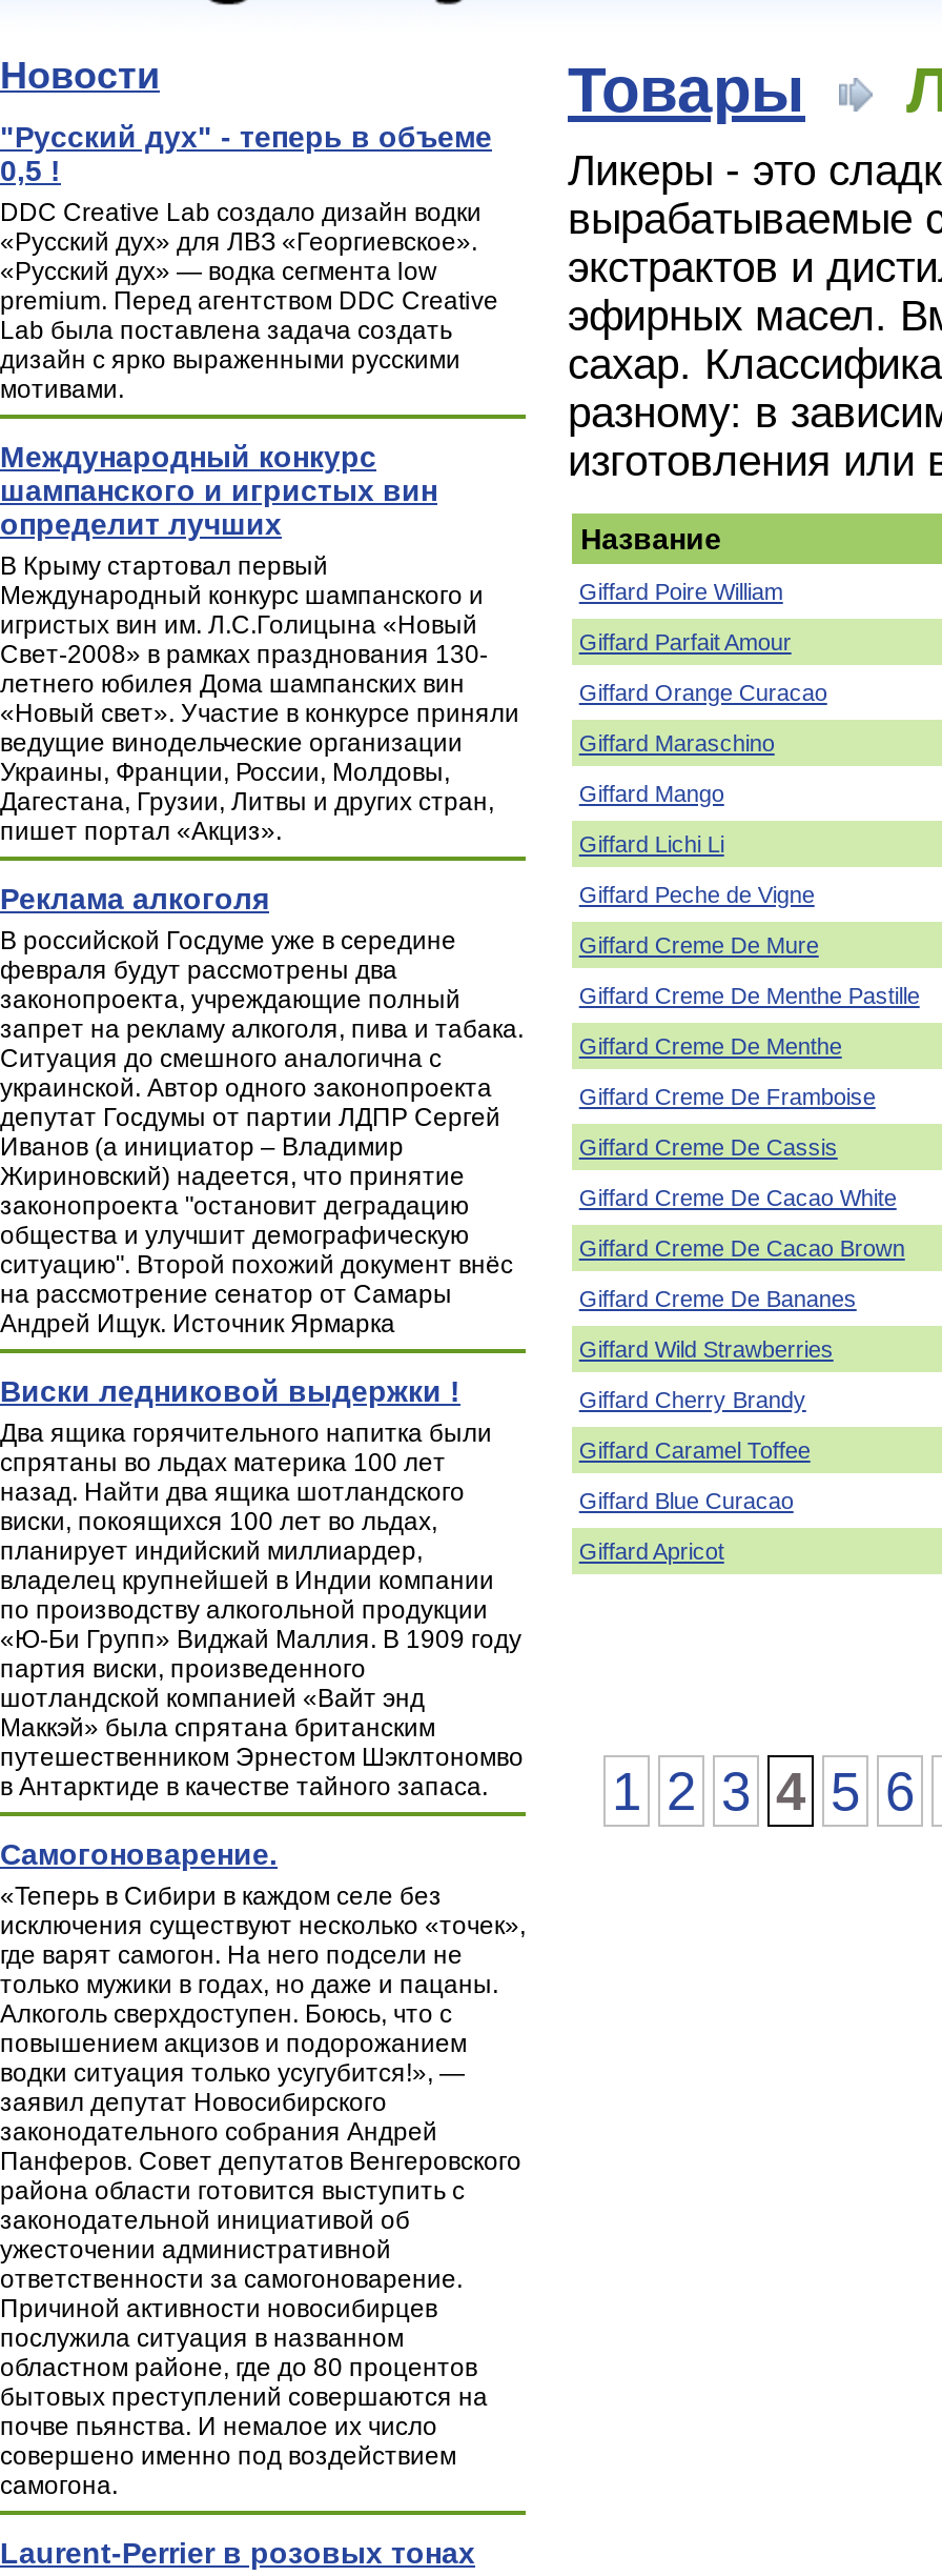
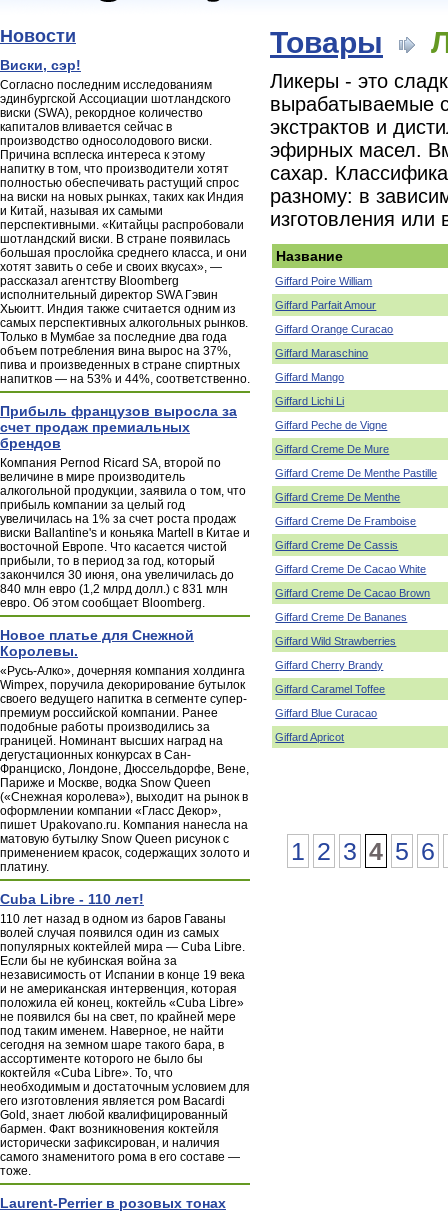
- "Русский дух" - теперь в объеме
- 0,5 !
- DDC Creative Lab создало дизайн водки
- «Русский дух» для ЛВЗ «Георгиевское».
- «Русский дух» — водка сегмента low
- premium. Перед агентством DDC Creative
- Lab была поставлена задача создать
- дизайн с ярко выраженными русскими
- мотивами.
- Международный конкурс
- шампанского и игристых вин
- определит лучших
- В Крыму стартовал первый
- Международный конкурс шампанского и
- игристых вин им. Л.С.Голицына «Новый
- Свет-2008» в рамках празднования 130-
- летнего юбилея Дома шампанских вин
- «Новый свет». Участие в конкурсе приняли
- ведущие винодельческие организации
- Украины, Франции, России, Молдовы,
- Дагестана, Грузии, Литвы и других стран,
- пишет портал «Акциз».
- Реклама алкоголя
- В российской Госдуме уже в середине
- февраля будут рассмотрены два
- законопроекта, учреждающие полный
- запрет на рекламу алкоголя, пива и табака.
- Ситуация до смешного аналогична с
- украинской. Автор одного законопроекта
- депутат Госдумы от партии ЛДПР Сергей
- Иванов (а инициатор – Владимир
- Жириновский) надеется, что принятие
- законопроекта "остановит деградацию
- общества и улучшит демографическую
- ситуацию". Второй похожий документ внёс
- на рассмотрение сенатор от Самары
- Андрей Ищук. Источник Ярмарка
- Виски ледниковой выдержки !
- Два ящика горячительного напитка были
- спрятаны во льдах материка 100 лет
- назад. Найти два ящика шотландского
- виски, покоящихся 100 лет во льдах,
- планирует индийский миллиардер,
- владелец крупнейшей в Индии компании
- по производству алкогольной продукции
- «Ю-Би Групп» Виджай Маллия. В 1909 году
- партия виски, произведенного
- шотландской компанией «Вайт энд
- Маккэй» была спрятана британским
- путешественником Эрнестом Шэклтономво
- в Антарктиде в качестве тайного запаса.
- Самогоноварение.
- «Теперь в Сибири в каждом селе без
- исключения существуют несколько «точек»,
- где варят самогон. На него подсели не
- только мужики в годах, но даже и пацаны.
- Алкоголь сверхдоступен. Боюсь, что с
- повышением акцизов и подорожанием
- водки ситуация только усугубится!», —
- заявил депутат Новосибирского
- законодательного собрания Андрей
- Панферов. Совет депутатов Венгеровского
- района области готовится выступить с
- законодательной инициативой об
- ужесточении административной
- ответственности за самогоноварение.
- Причиной активности новосибирцев
- послужила ситуация в названном
- областном районе, где до 80 процентов
- бытовых преступлений совершаются на
- почве пьянства. И немалое их число
- совершено именно под воздействием
- самогона.
+ Виски, сэр!
+ Согласно последним исследованиям
+ эдинбургской Ассоциации шотландского
+ виски (SWA), рекордное количество
+ капиталов вливается сейчас в
+ производство односолодового виски.
+ Причина всплеска интереса к этому
+ напитку в том, что производители хотят
+ полностью обеспечивать растущий спрос
+ на виски на новых рынках, таких как Индия
+ и Китай, называя их самыми
+ перспективными. «Китайцы распробовали
+ шотландский виски. В стране появилась
+ большая прослойка среднего класса, и они
+ хотят завить о себе и своих вкусах», —
+ рассказал агентству Bloomberg
+ исполнительный директор SWA Гэвин
+ Хьюитт. Индия также считается одним из
+ самых перспективных алкогольных рынков.
+ Только в Мумбае за последние два года
+ объем потребления вина вырос на 37%,
+ пива и произведенных в стране спиртных
+ напитков — на 53% и 44%, соответственно.
+ Прибыль французов выросла за
+ счет продаж премиальных
+ брендов
+ Компания Pernod Ricard SA, второй по
+ величине в мире производитель
+ алкогольной продукции, заявила о том, что
+ прибыль компании за целый год
+ увеличилась на 1% за счет роста продаж
+ виски Ballantine's и коньяка Martell в Китае и
+ восточной Европе. Что касается чистой
+ прибыли, то в период за год, который
+ закончился 30 июня, она увеличилась до
+ 840 млн евро (1,2 млрд долл.) с 831 млн
+ евро. Об этом сообщает Bloomberg.
+ Новое платье для Снежной
+ Королевы.
+ «Русь-Алко», дочерняя компания холдинга
+ Wimpex, поручила декорирование бутылок
+ своего ведущего напитка в сегменте супер-
+ премиум российской компании. Ранее
+ подобные работы производились за
+ границей. Номинант высших наград на
+ дегустационных конкурсах в Сан-
+ Франциско, Лондоне, Дюссельдорфе, Вене,
+ Париже и Москве, водка Snow Queen
+ («Снежная королева»), выходит на рынок в
+ оформлении компании «Гласс Декор»,
+ пишет Upakovano.ru. Компания нанесла на
+ матовую бутылку Snow Queen рисунок с
+ применением красок, содержащих золото и
+ платину.
+ Cuba Libre - 110 лет!
+ 110 лет назад в одном из баров Гаваны
+ волей случая появился один из самых
+ популярных коктейлей мира — Cuba Libre.
+ Если бы не кубинская война за
+ независимость от Испании в конце 19 века
+ и не американская интервенция, которая
+ положила ей конец, коктейль «Cuba Libre»
+ не появился бы на свет, по крайней мере
+ под таким именем. Наверное, не найти
+ сегодня на земном шаре такого бара, в
+ ассортименте которого не было бы
+ коктейля «Cuba Libre». То, что
+ необходимым и достаточным условием для
+ его изготовления является ром Bacardi
+ Gold, знает любой квалифицированный
+ бармен. Факт возникновения коктейля
+ исторически зафиксирован, и наличия
+ самого знаменитого рома в его составе —
+ тоже.
